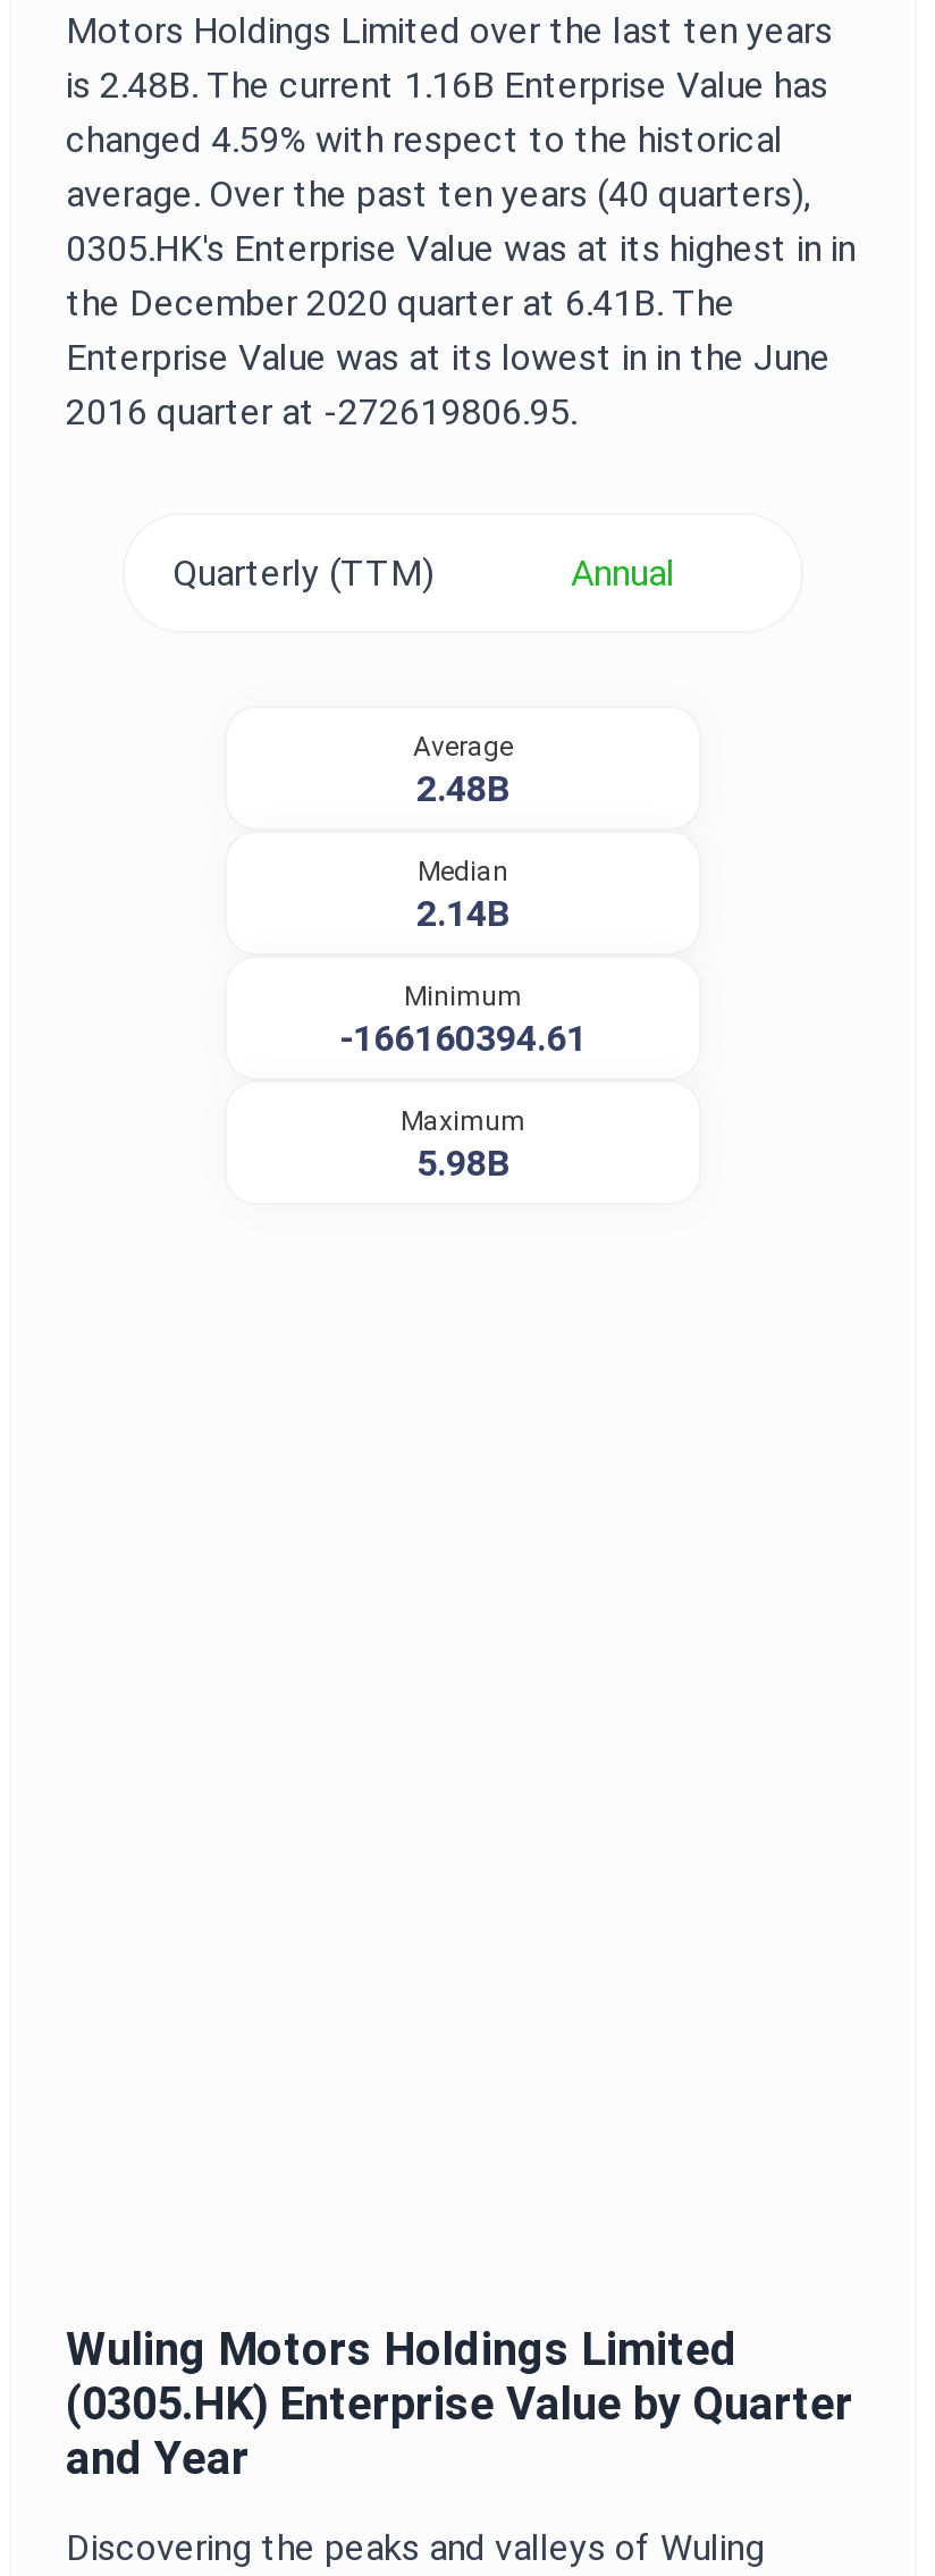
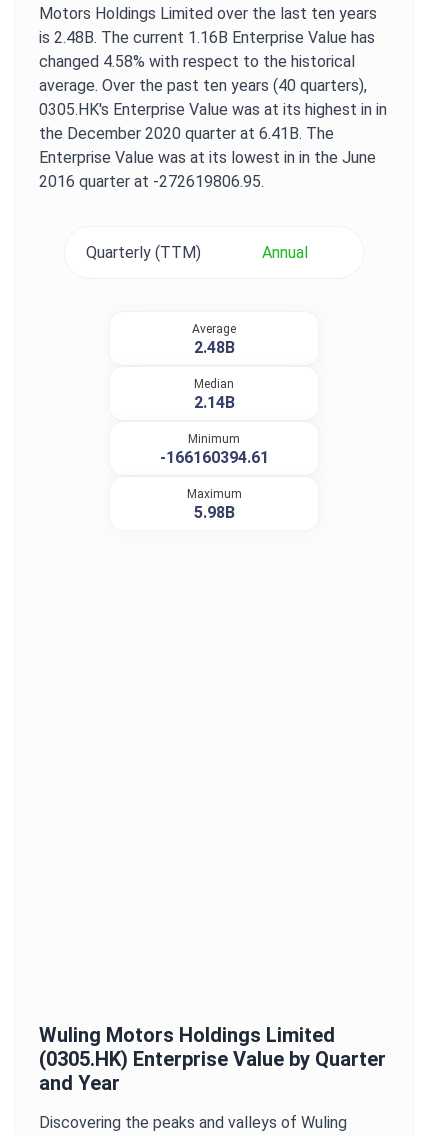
- changed 4.59% with respect to the historical
+ changed 4.58% with respect to the historical
